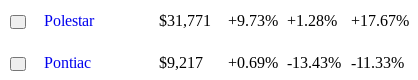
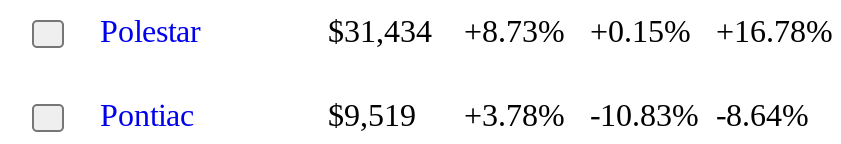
- $31,771
- +9.73% +1.28%
- +17.67%
+ $31,434
+ +8.73%
+ +0.15%
+ +16.78%

- $9,217
- +0.69% -13.43% -11.33%
+ $9,519
+ +3.78%
+ -10.83% -8.64%
